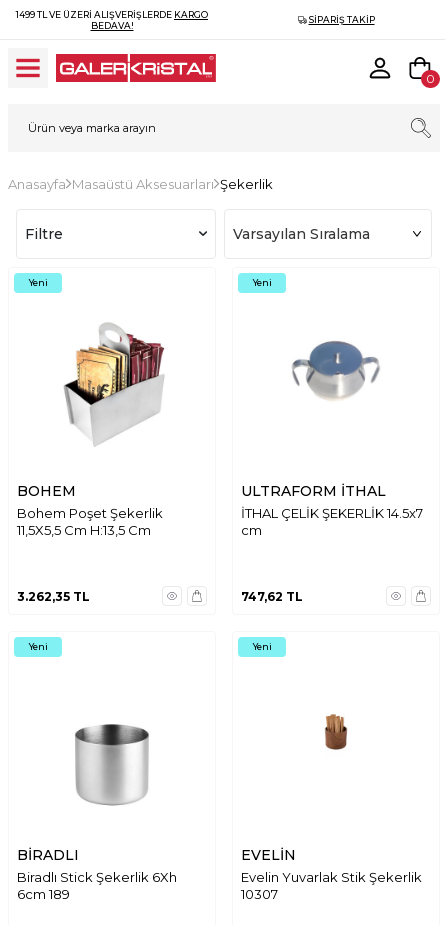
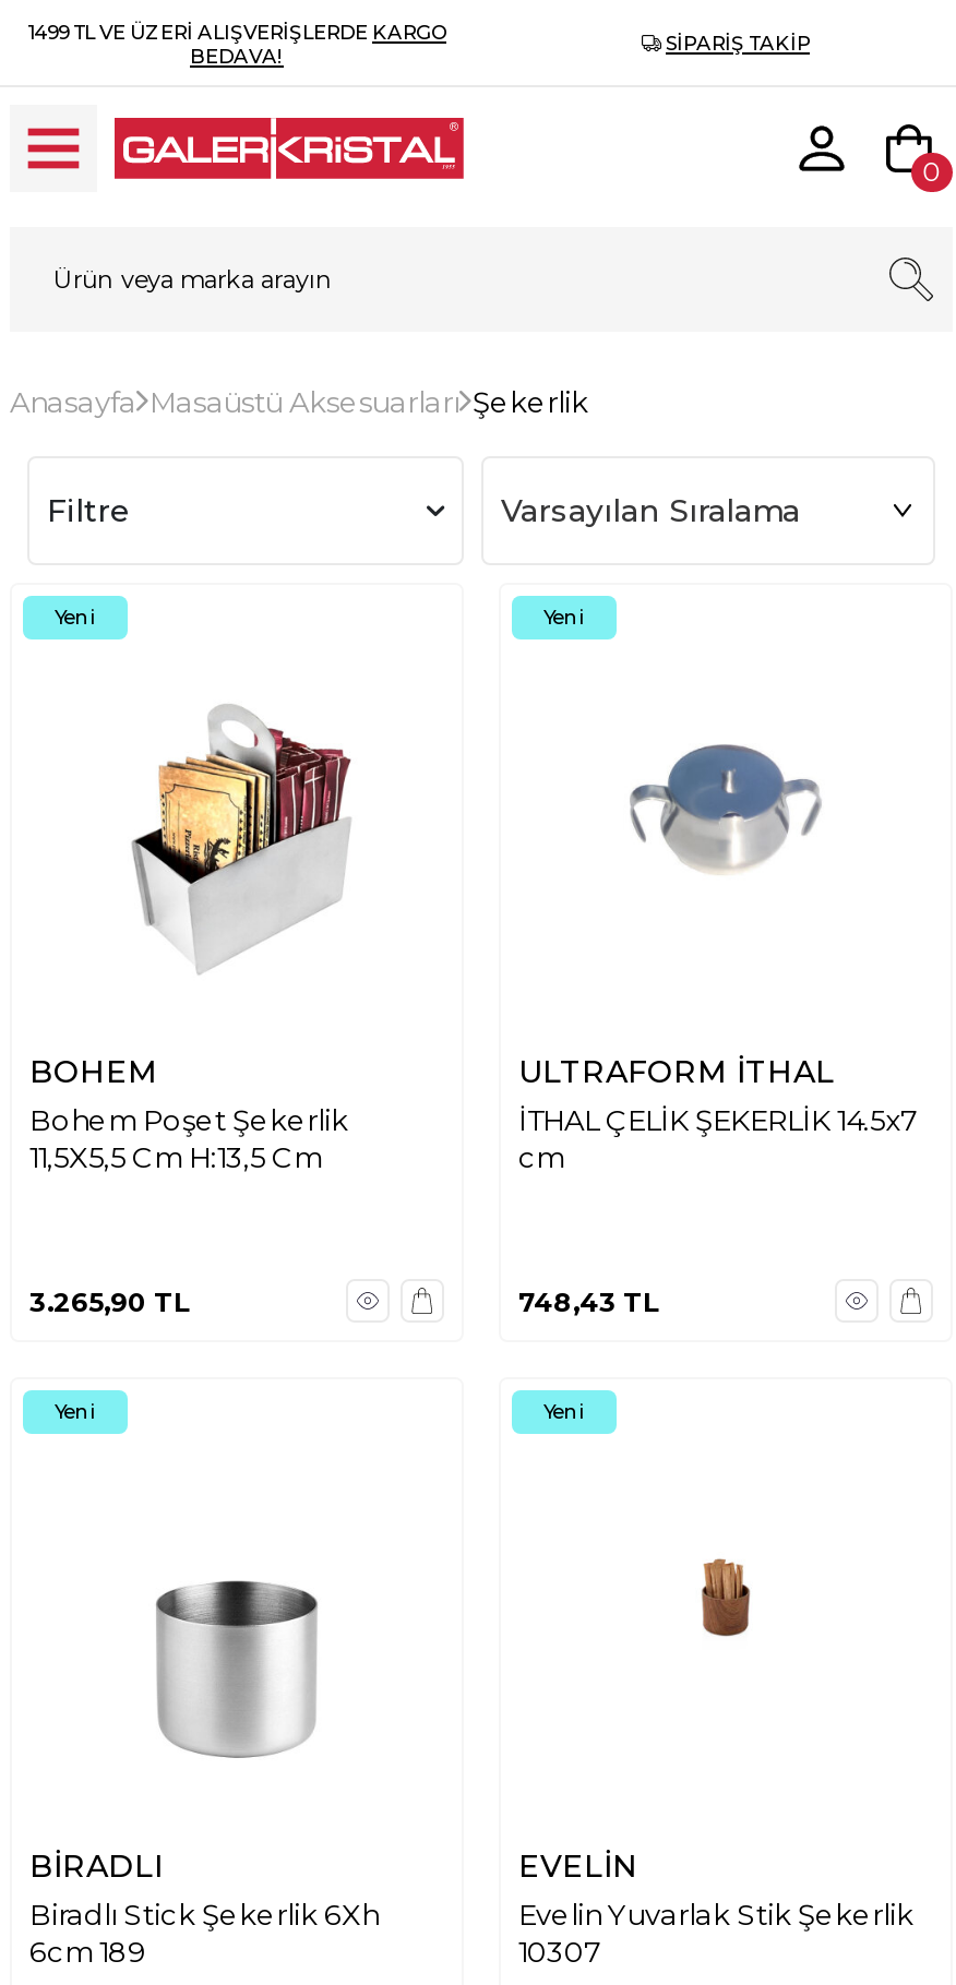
- 3.262,35 TL
+ 3.265,90 TL

- 747,62 TL
+ 748,43 TL
